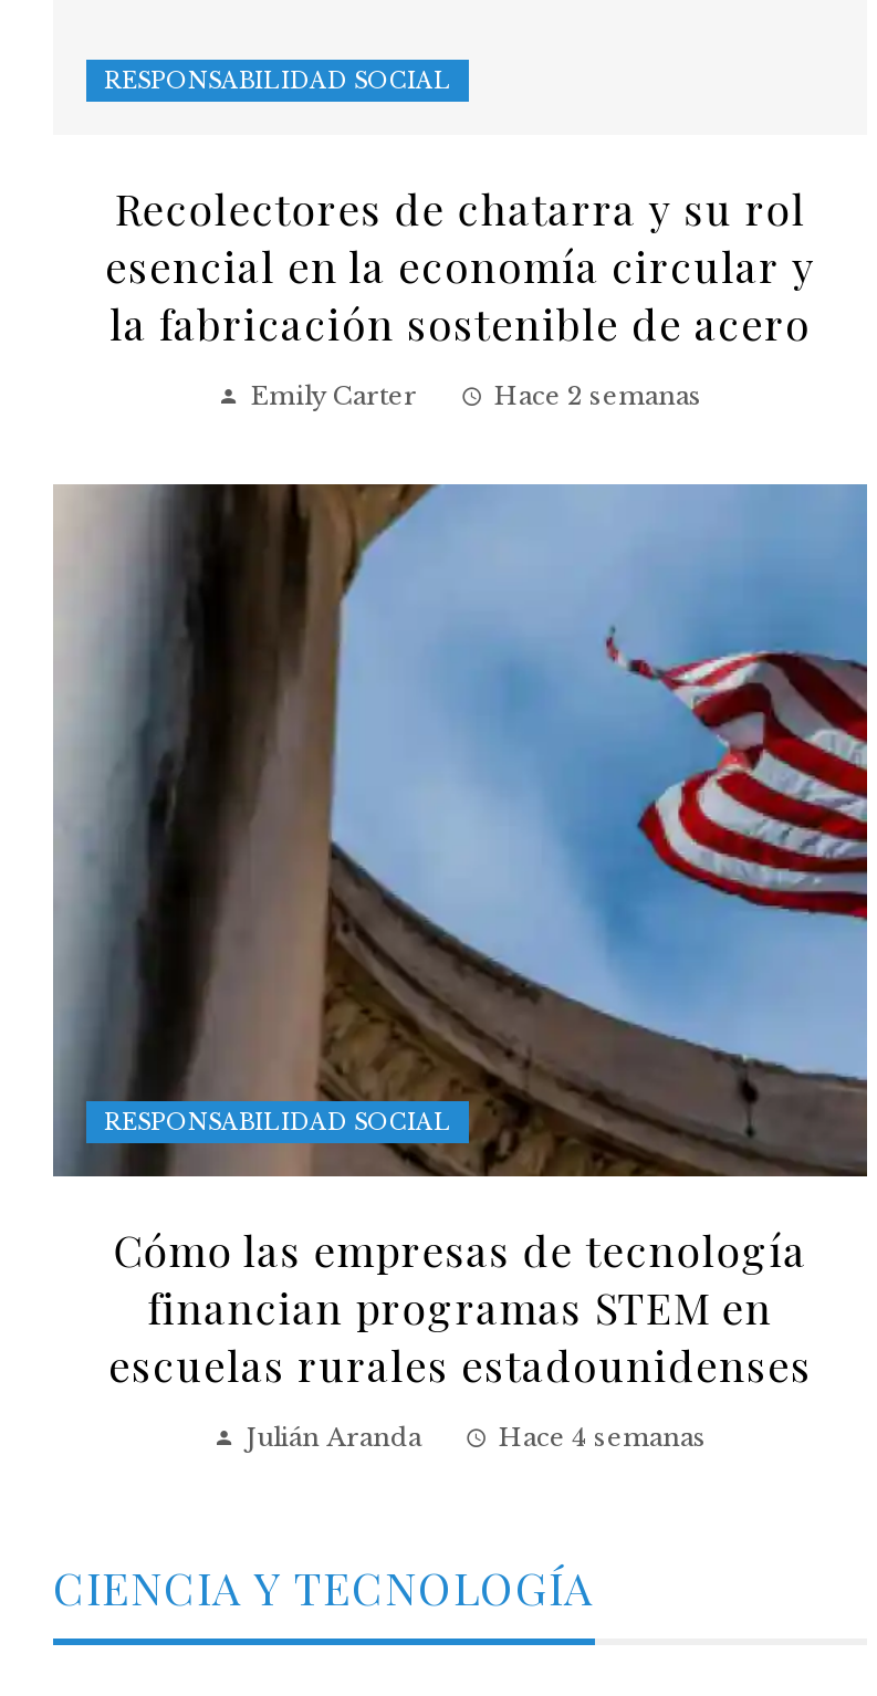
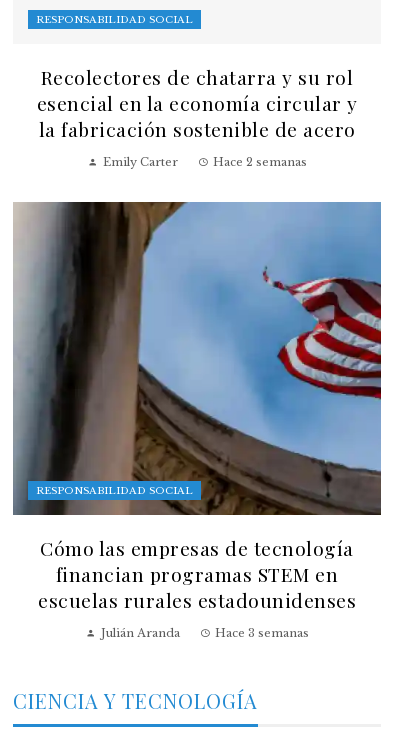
- Hace 4 semanas
+ Hace 3 semanas
